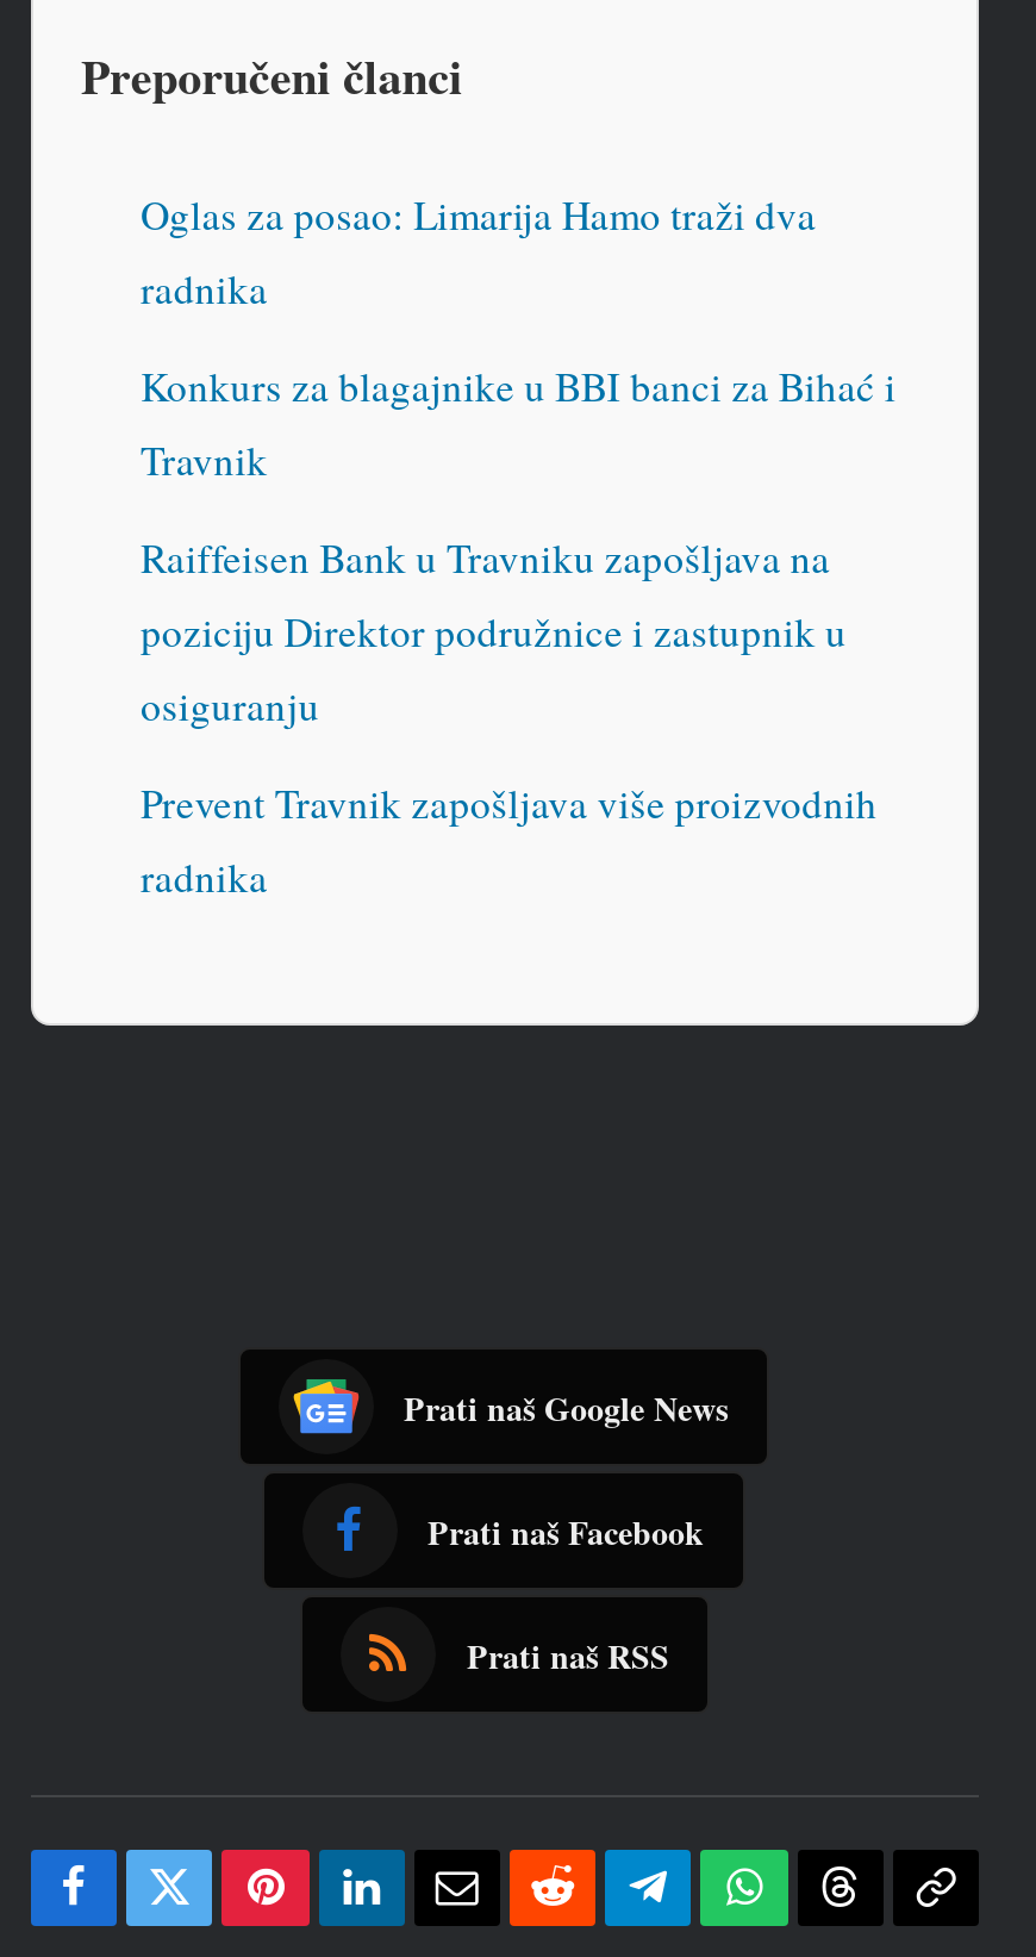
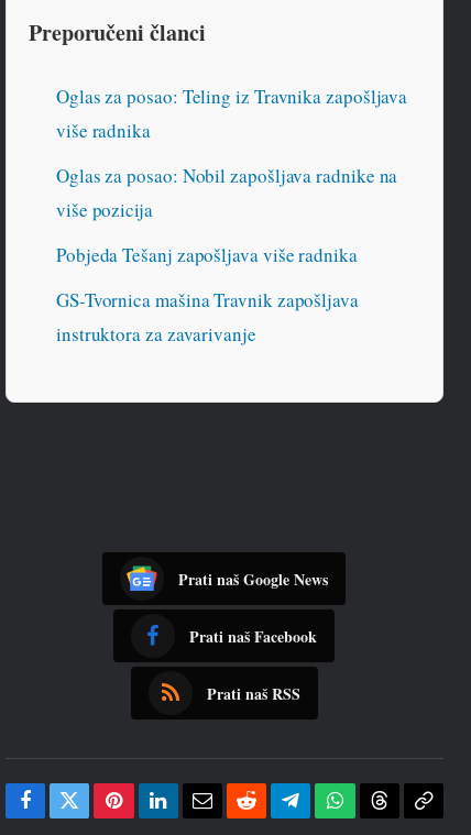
- Oglas za posao: Limarija Hamo traži dva
- radnika
+ Oglas za posao: Teling iz Travnika zapošljava
+ više radnika

- Konkurs za blagajnike u BBI banci za Bihać i
- Travnik
+ Oglas za posao: Nobil zapošljava radnike na
+ više pozicija

- Raiffeisen Bank u Travniku zapošljava na
- poziciju Direktor podružnice i zastupnik u
- osiguranju
+ Pobjeda Tešanj zapošljava više radnika

- Prevent Travnik zapošljava više proizvodnih
- radnika
+ GS-Tvornica mašina Travnik zapošljava
+ instruktora za zavarivanje
